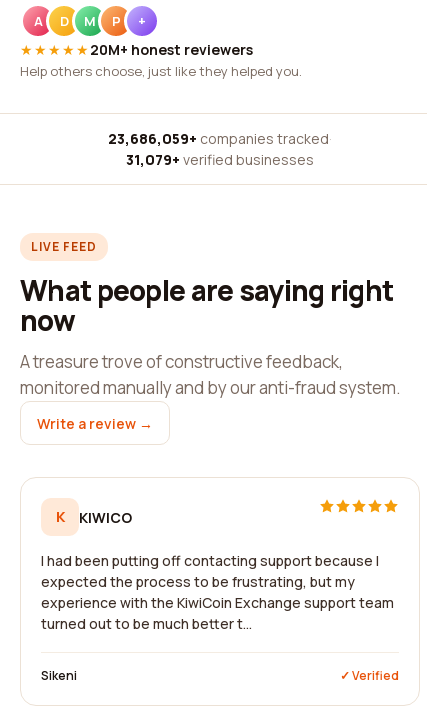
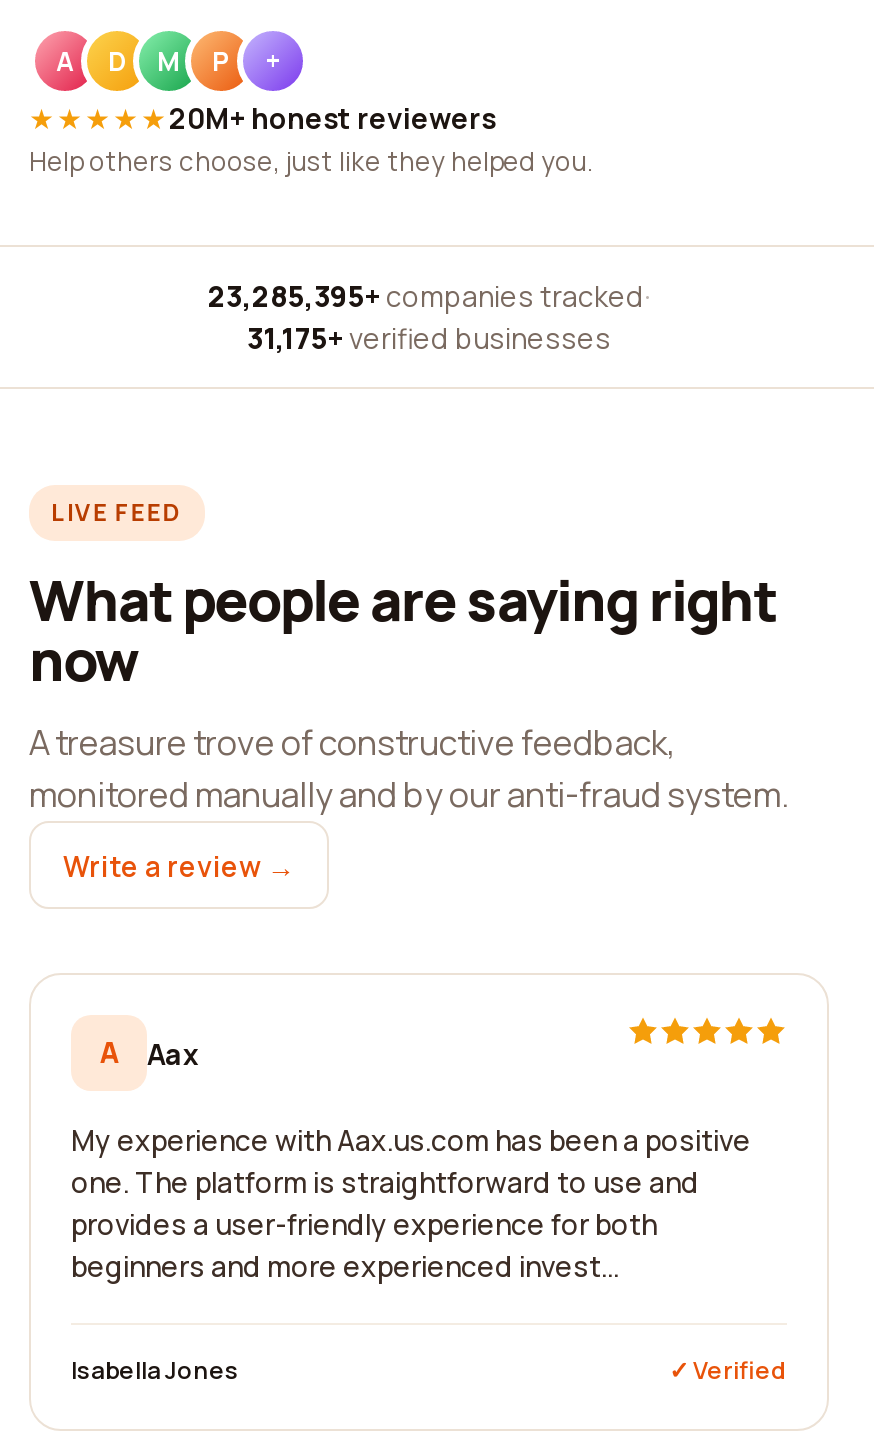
- 23,686,059+ companies tracked ·
+ 23,285,395+ companies tracked ·

- 31,079+ verified businesses
+ 31,175+ verified businesses

- K
- KIWICO
+ A
+ Aax

- I had been putting off contacting support because I
- expected the process to be frustrating, but my
- experience with the KiwiCoin Exchange support team
- turned out to be much better t...
+ My experience with Aax.us.com has been a positive
+ one. The platform is straightforward to use and
+ provides a user-friendly experience for both
+ beginners and more experienced invest...

- Sikeni
+ Isabella Jones
